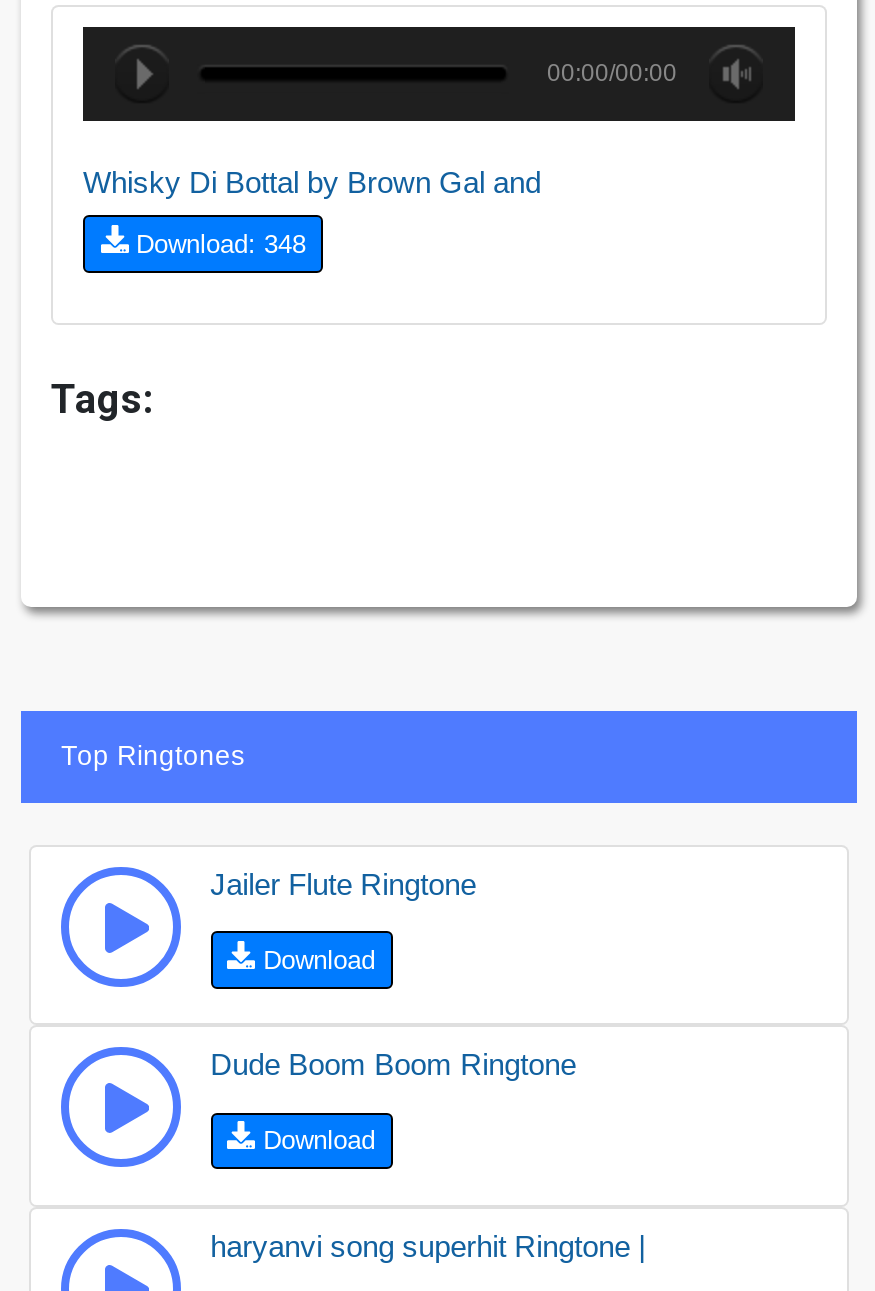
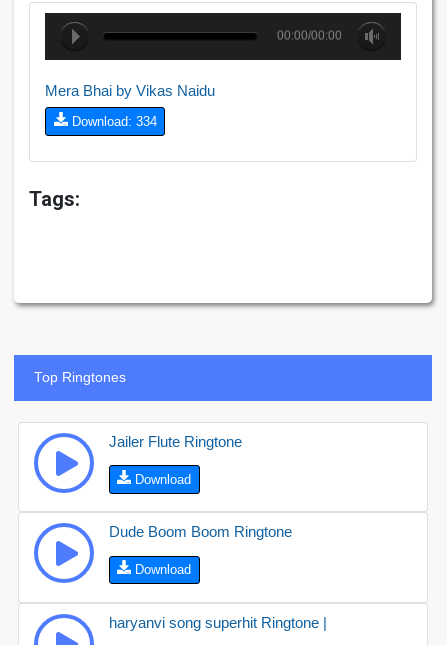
- Whisky Di Bottal by Brown Gal and
+ Mera Bhai by Vikas Naidu

- Download: 348
+ Download: 334
